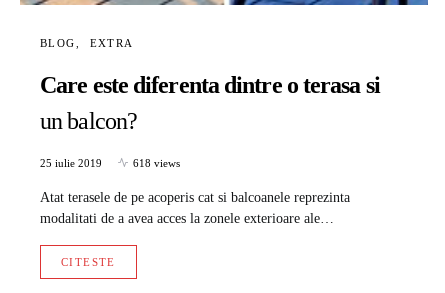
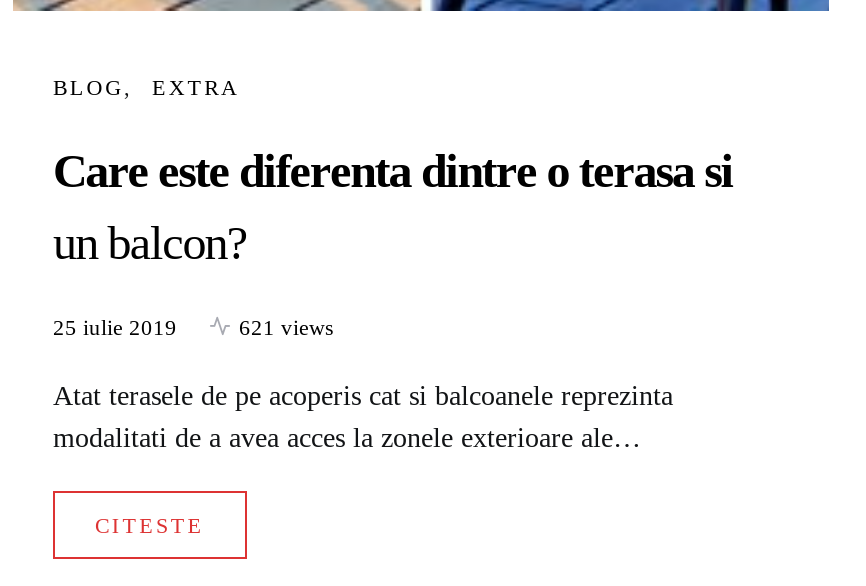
- 618 views
+ 621 views
